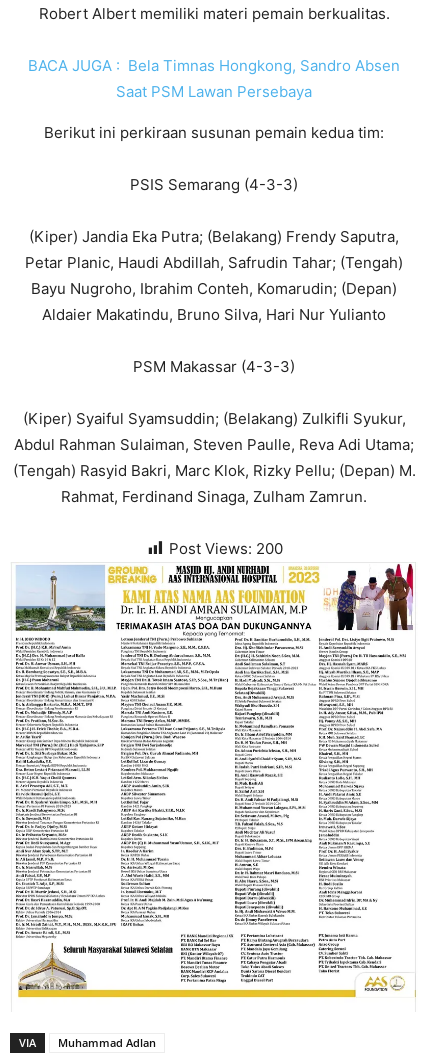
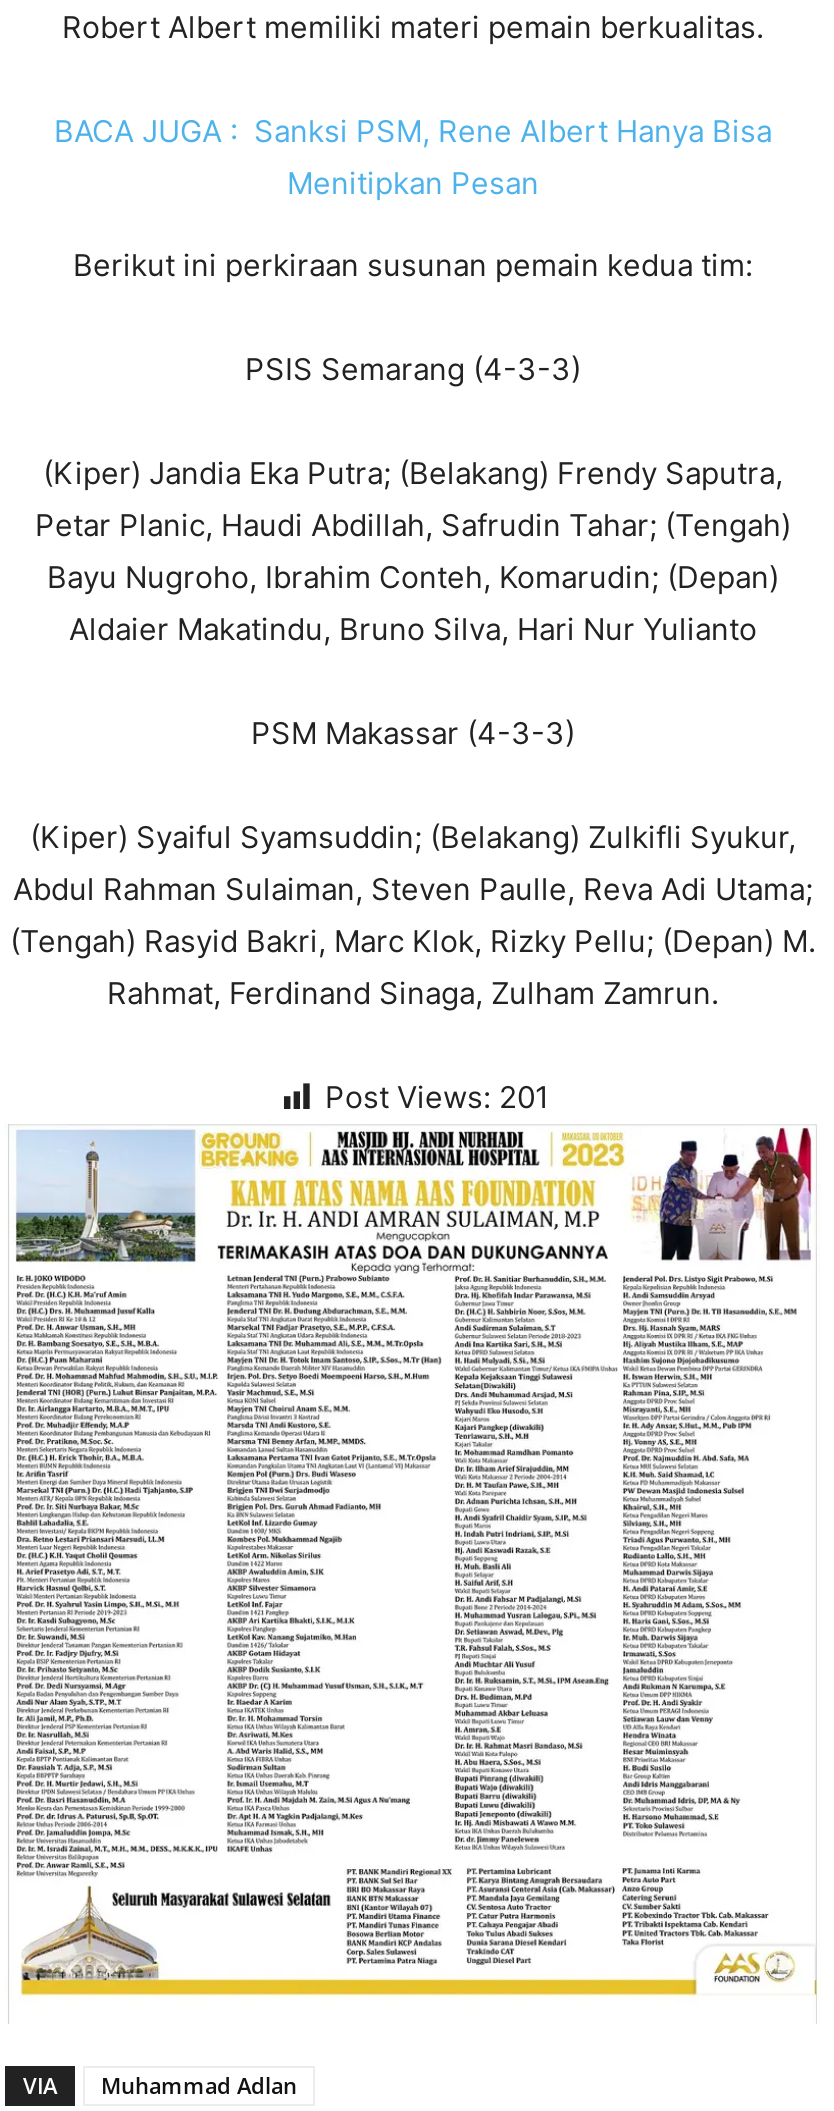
- BACA JUGA : Bela Timnas Hongkong, Sandro Absen
- Saat PSM Lawan Persebaya
+ BACA JUGA : Sanksi PSM, Rene Albert Hanya Bisa
+ Menitipkan Pesan

- Post Views: 200
+ Post Views: 201
